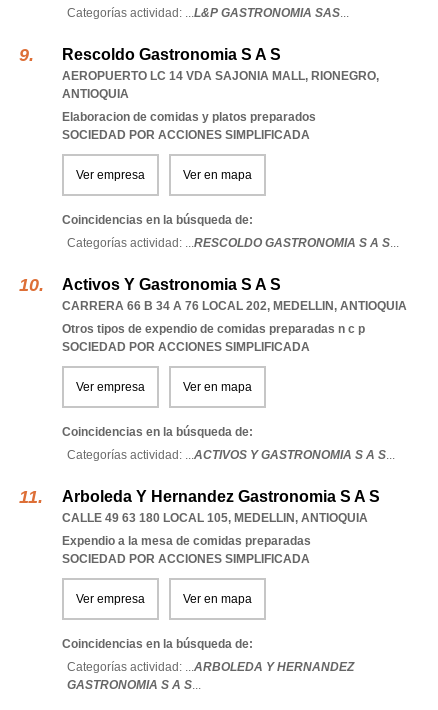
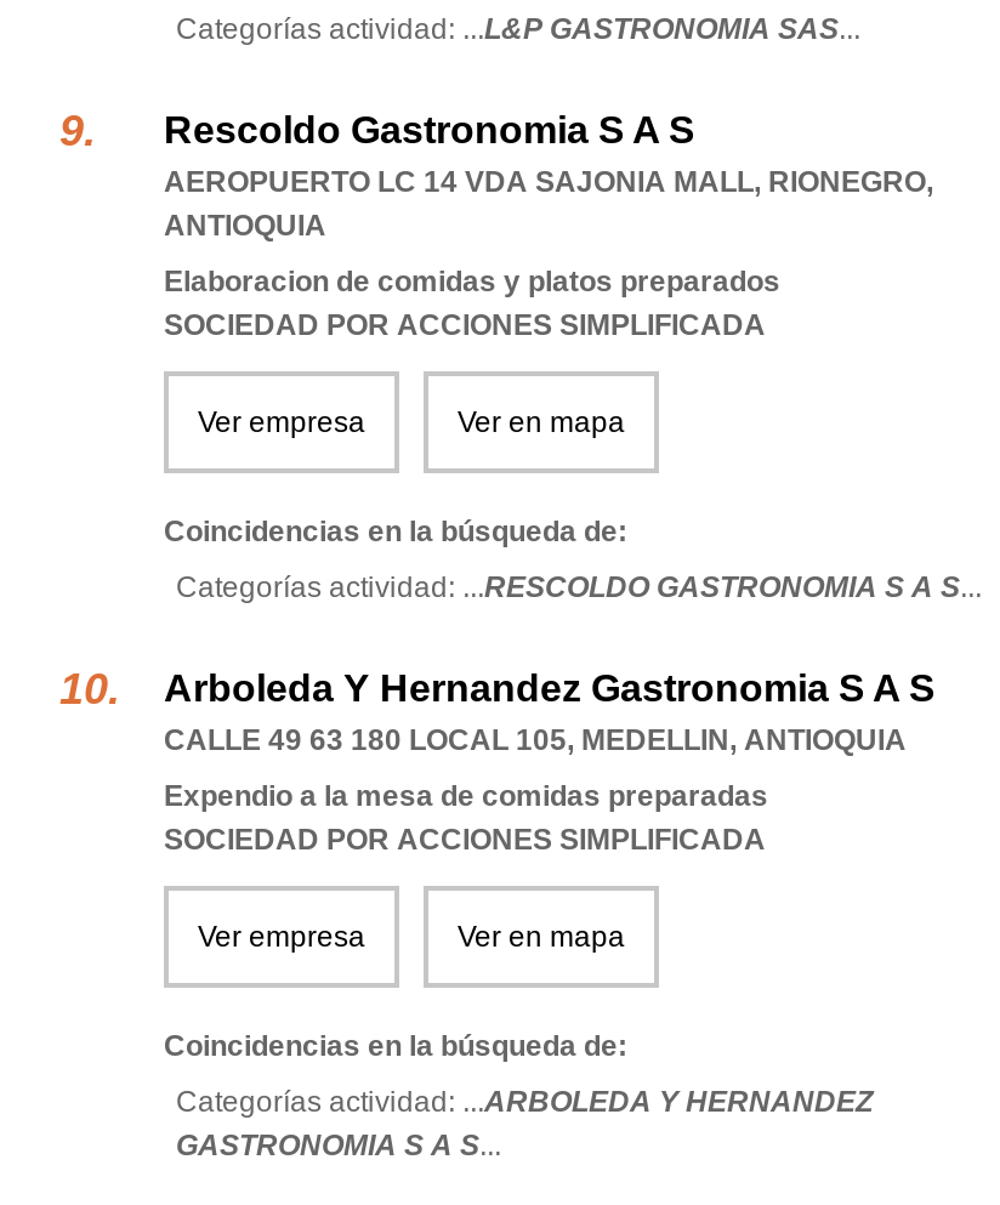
- Activos Y Gastronomia S A S
- CARRERA 66 B 34 A 76 LOCAL 202, MEDELLIN, ANTIOQUIA
- Otros tipos de expendio de comidas preparadas n c p
- SOCIEDAD POR ACCIONES SIMPLIFICADA
- Ver empresa
- Ver en mapa
- Coincidencias en la búsqueda de:
- Categorías actividad: ...ACTIVOS Y GASTRONOMIA S A S...
